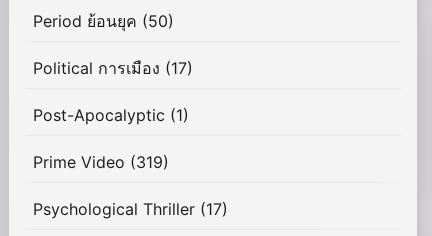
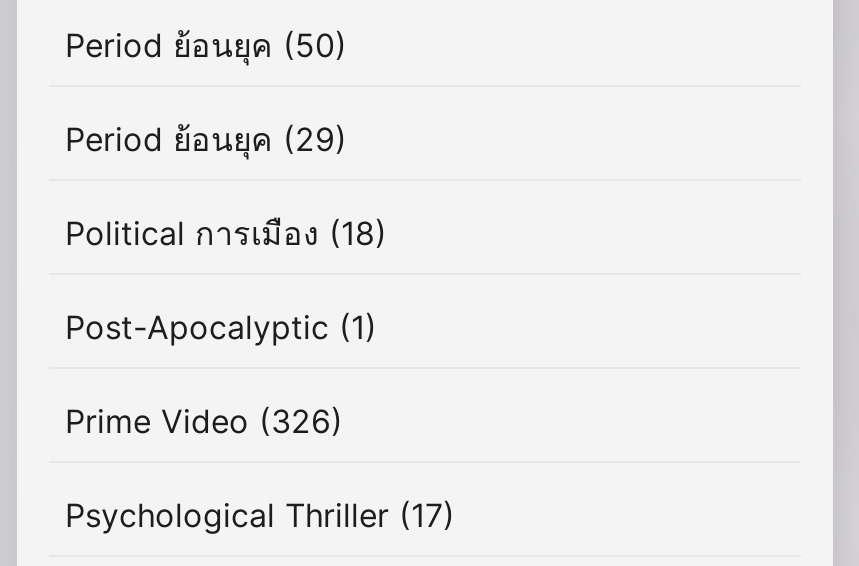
- Political การเมือง(17)
+ Period ย้อนยุค(29)
+ Political การเมือง(18)

- Prime Video (319)
+ Prime Video (326)
